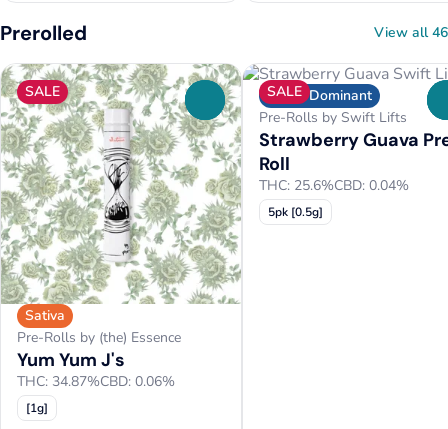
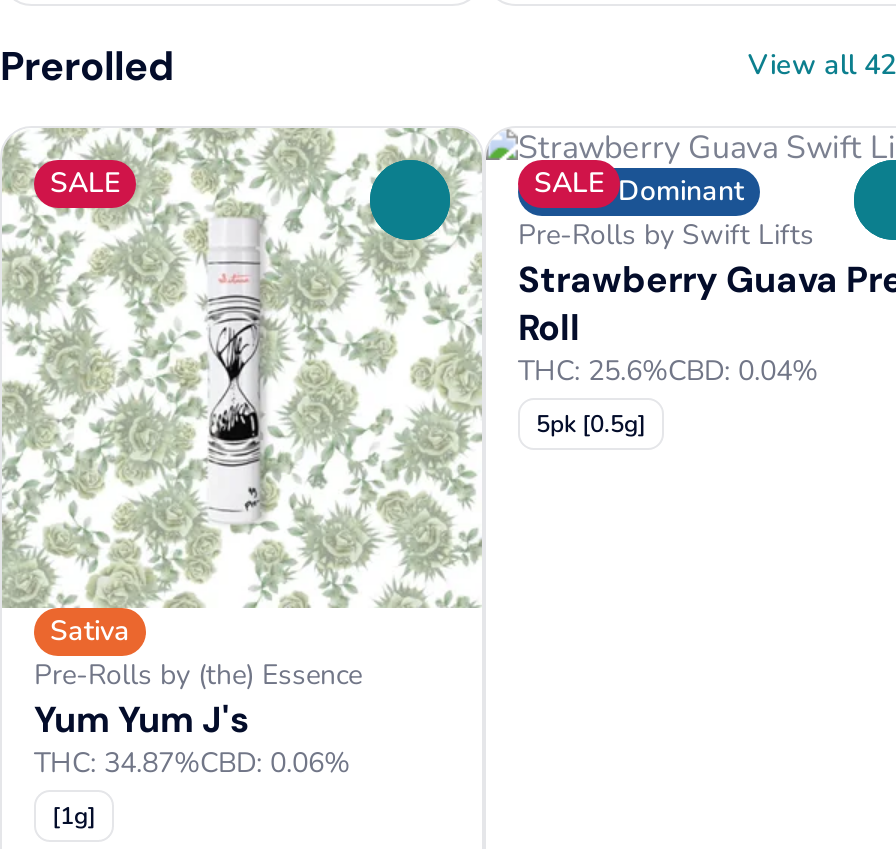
- View all 46
+ View all 42
